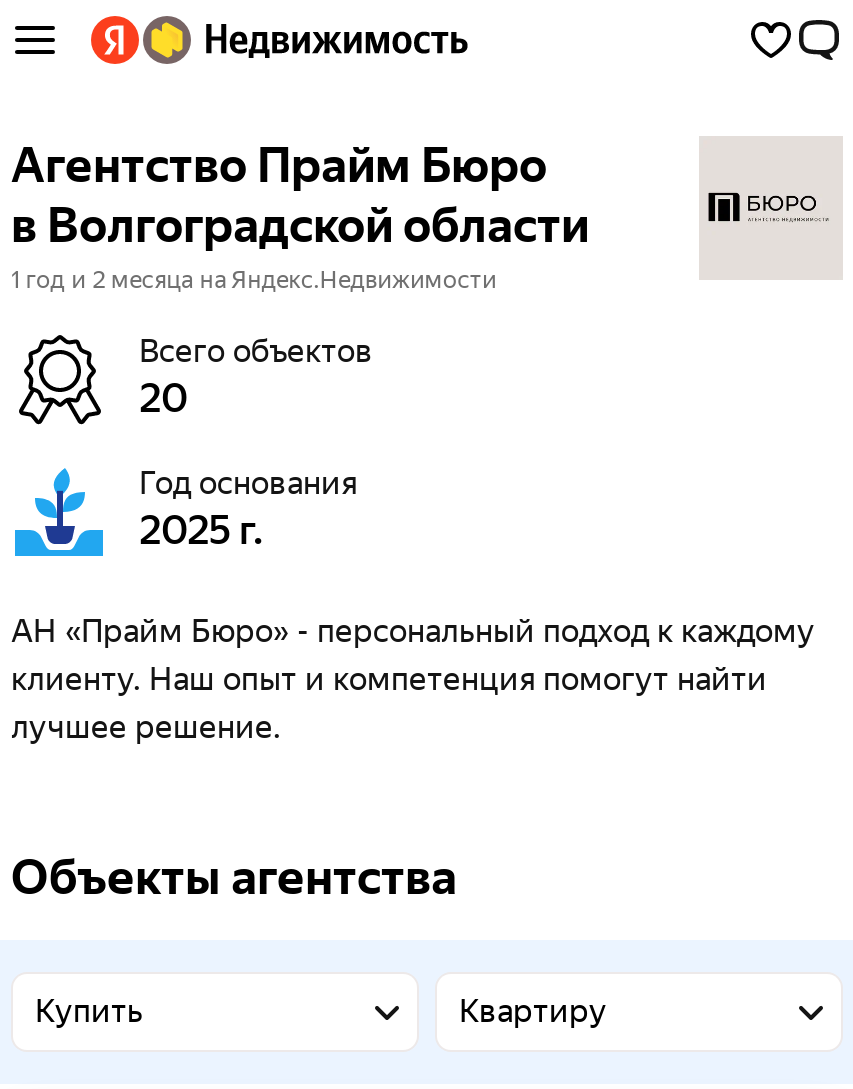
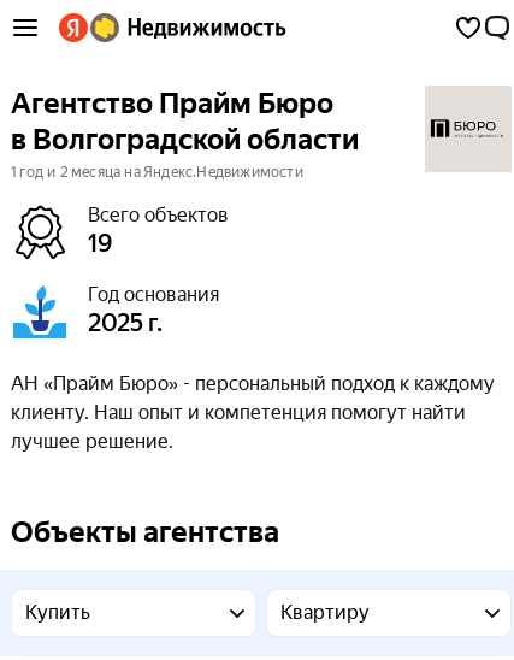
- 20
+ 19
